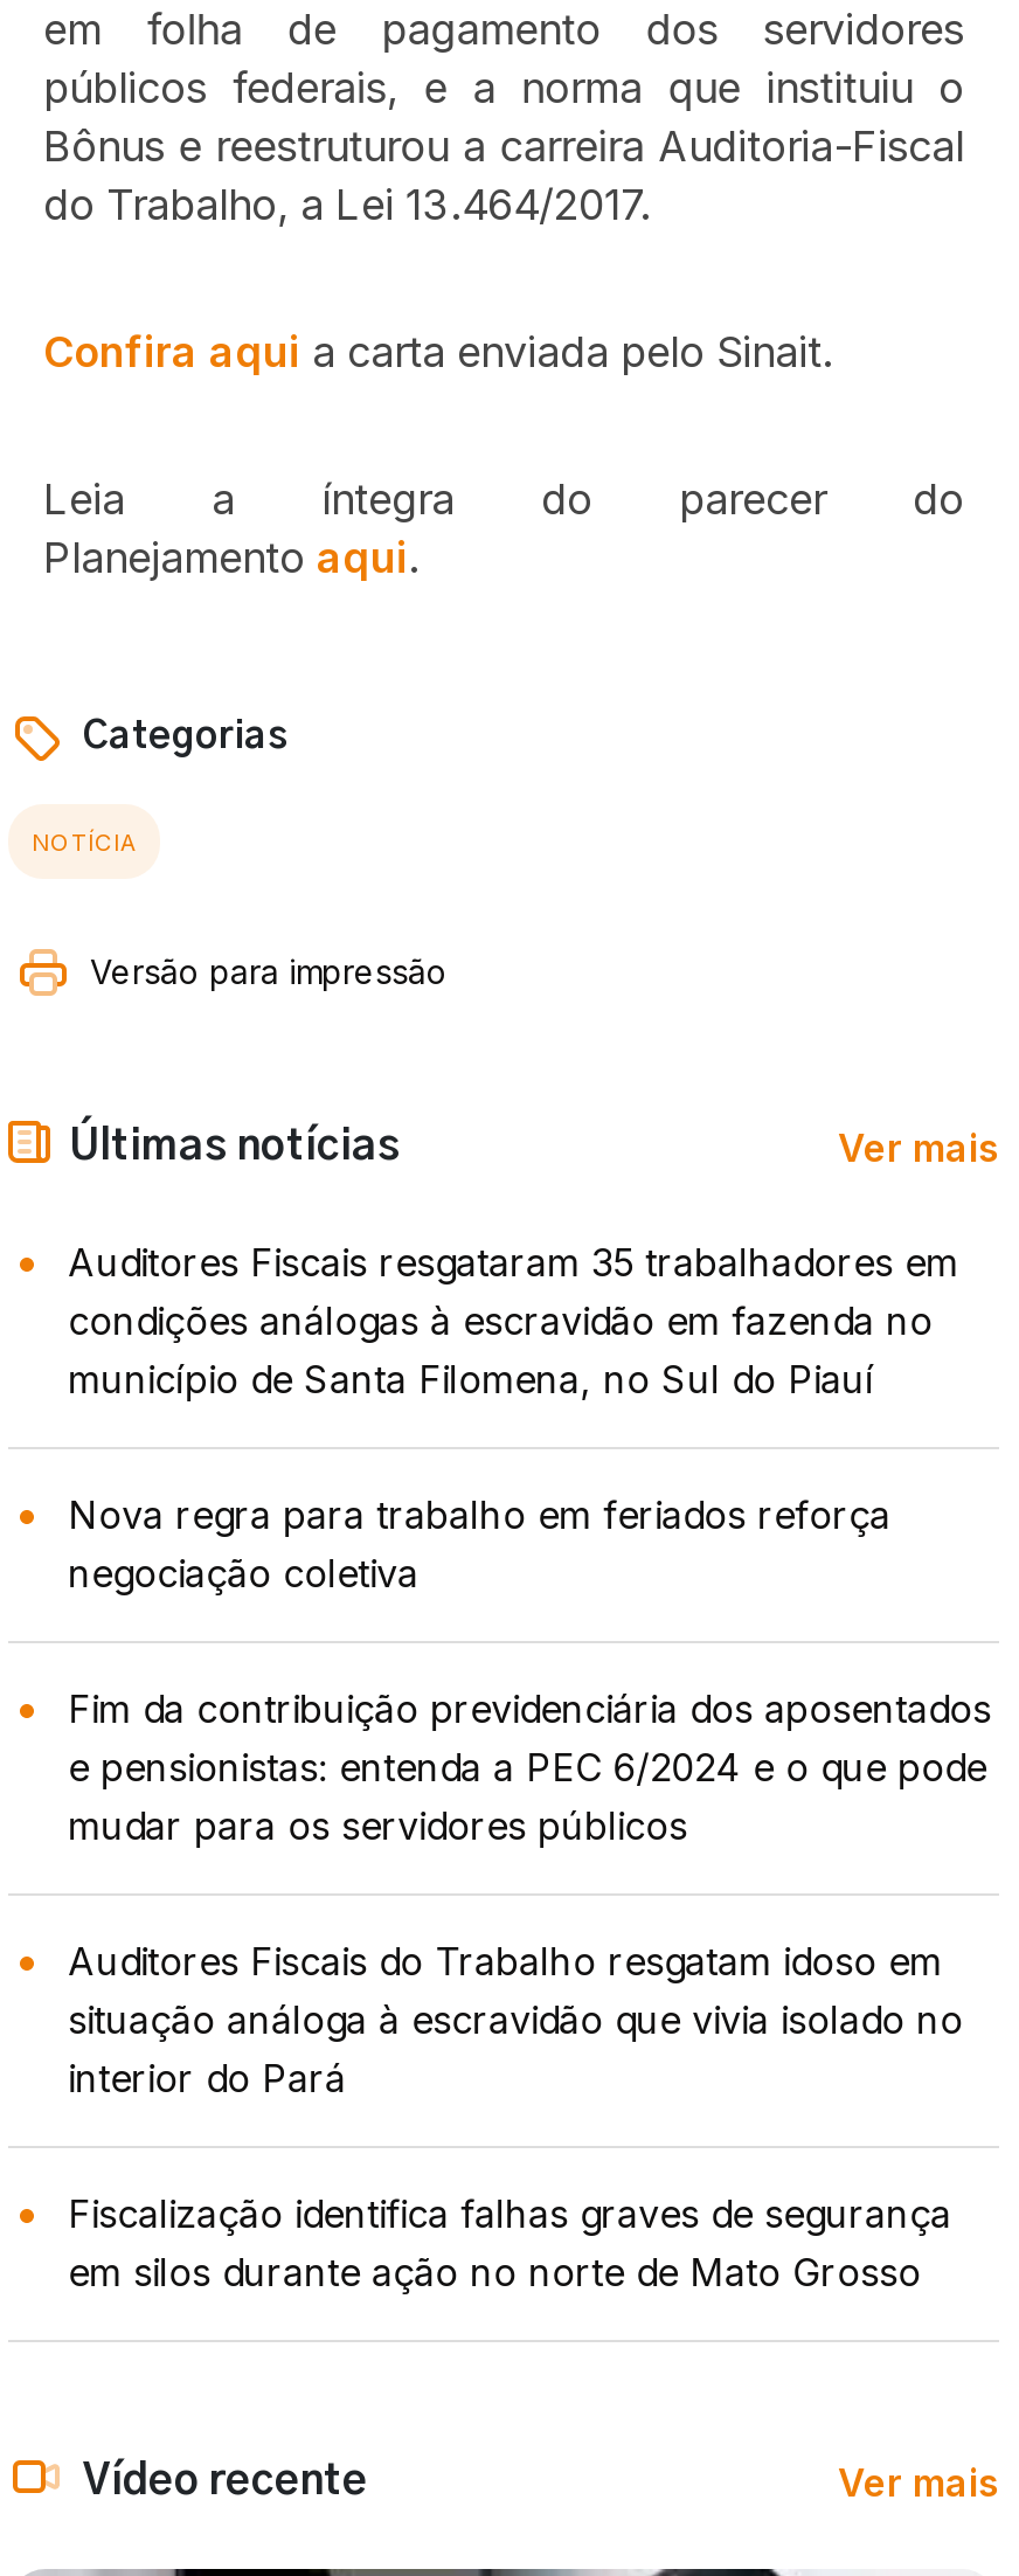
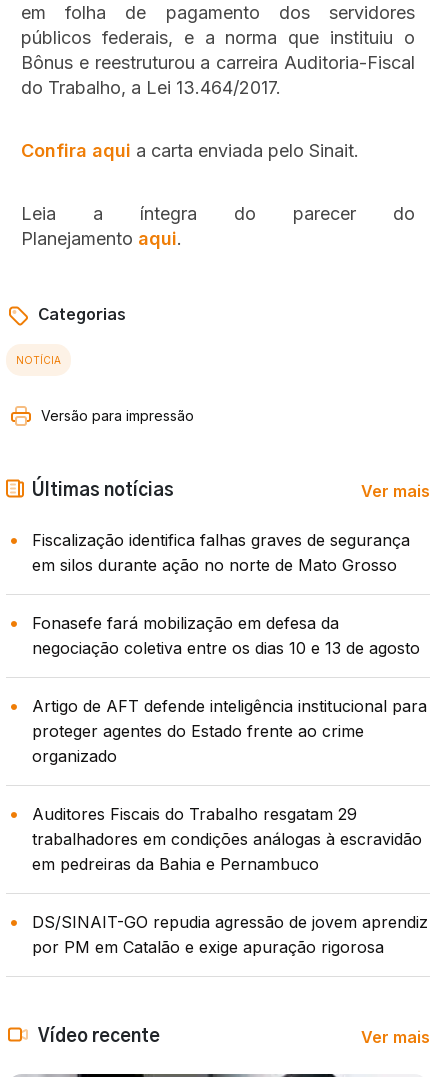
- Auditores Fiscais resgataram 35 trabalhadores em
- condições análogas à escravidão em fazenda no
- município de Santa Filomena, no Sul do Piauí
- Nova regra para trabalho em feriados reforça
- negociação coletiva
- Fim da contribuição previdenciária dos aposentados
- e pensionistas: entenda a PEC 6/2024 e o que pode
- mudar para os servidores públicos
- Auditores Fiscais do Trabalho resgatam idoso em
- situação análoga à escravidão que vivia isolado no
- interior do Pará

moved up: Fiscalização identifica falhas graves de segurança | em silos durante ação no norte de Mato Grosso

+ Fonasefe fará mobilização em defesa da
+ negociação coletiva entre os dias 10 e 13 de agosto
+ Artigo de AFT defende inteligência institucional para
+ proteger agentes do Estado frente ao crime
+ organizado
+ Auditores Fiscais do Trabalho resgatam 29
+ trabalhadores em condições análogas à escravidão
+ em pedreiras da Bahia e Pernambuco
+ DS/SINAIT-GO repudia agressão de jovem aprendiz
+ por PM em Catalão e exige apuração rigorosa
